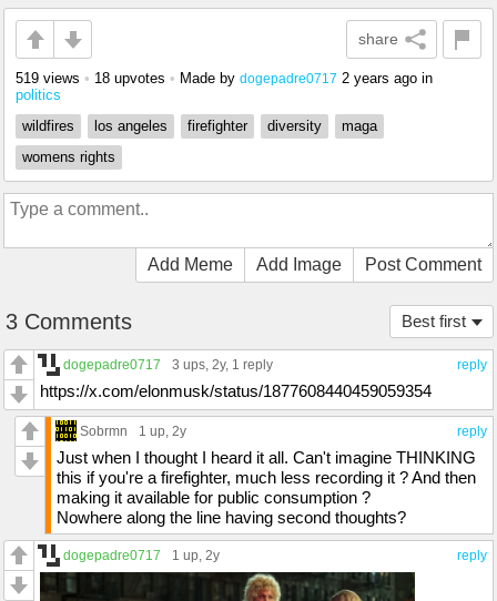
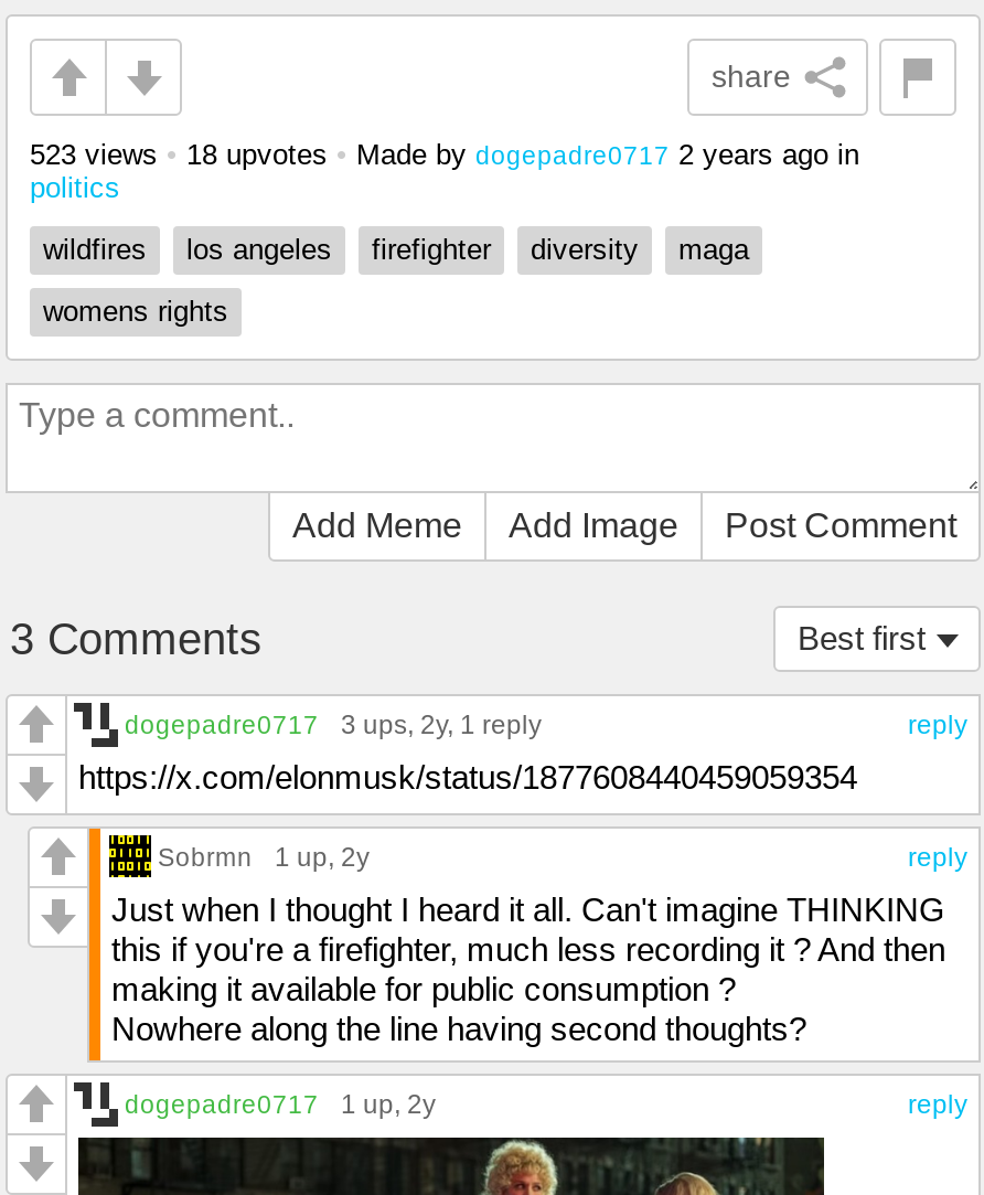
- 519 views • 18 upvotes • Made by dogepadre0717 2 years ago in
+ 523 views • 18 upvotes • Made by dogepadre0717 2 years ago in
